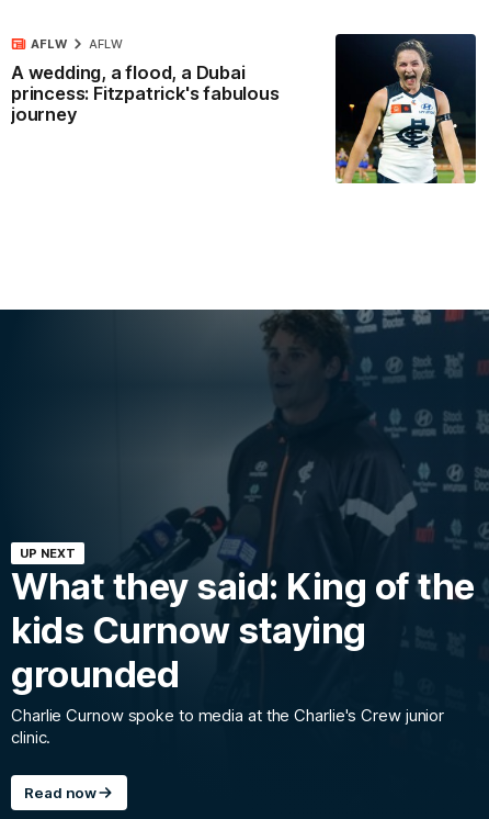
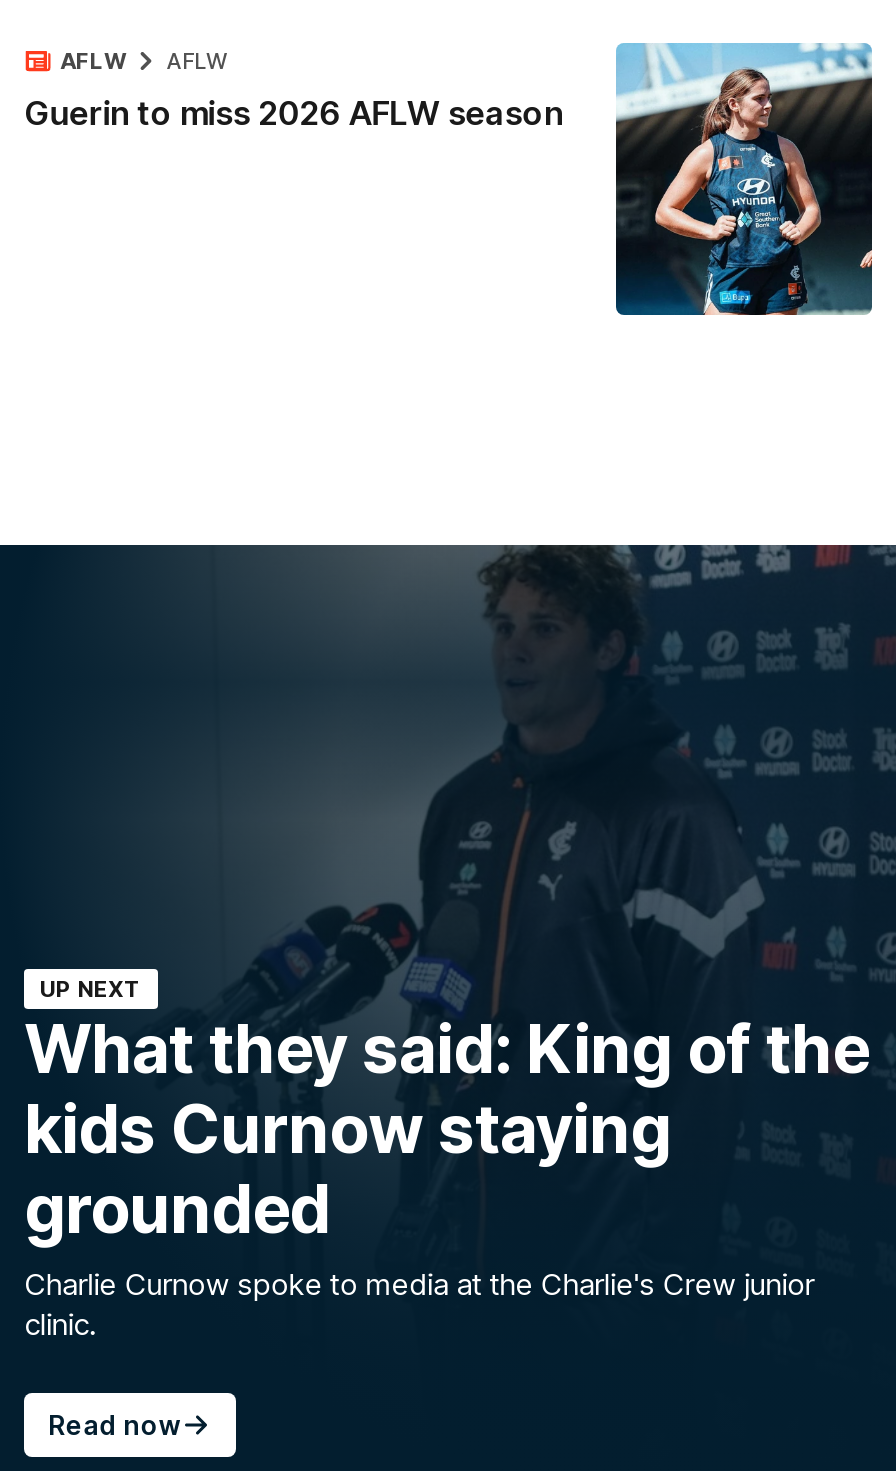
- [image]
+ [image]

- A wedding, a flood, a Dubai
- princess: Fitzpatrick's fabulous
- journey
+ Guerin to miss 2026 AFLW season
